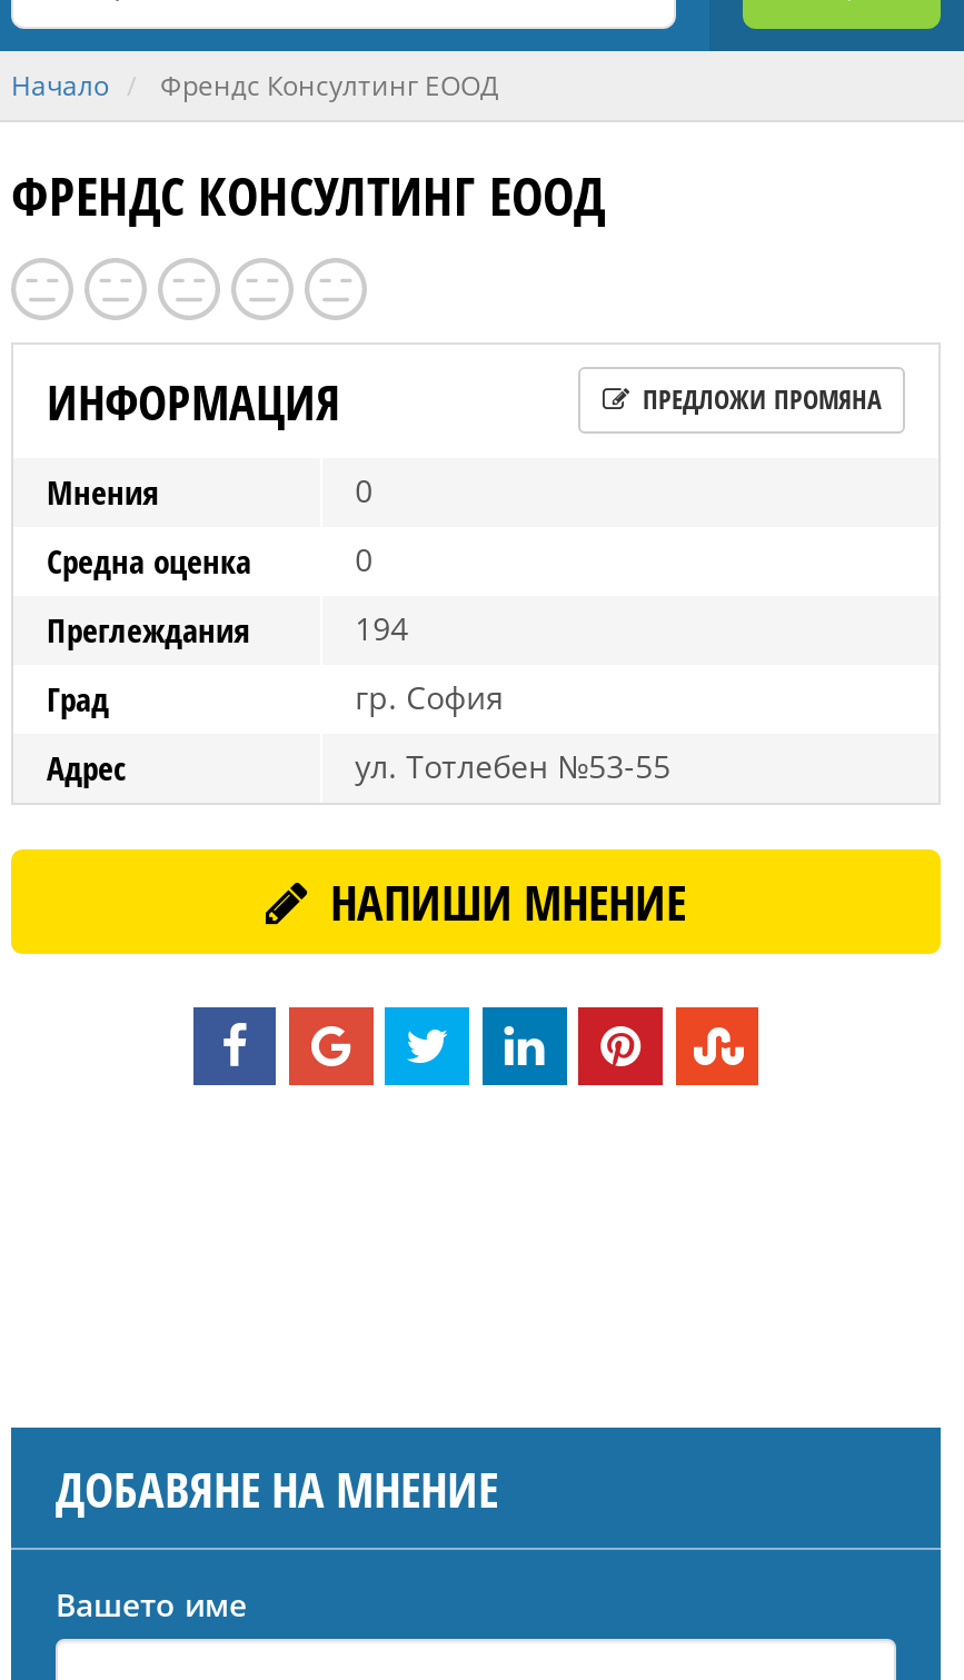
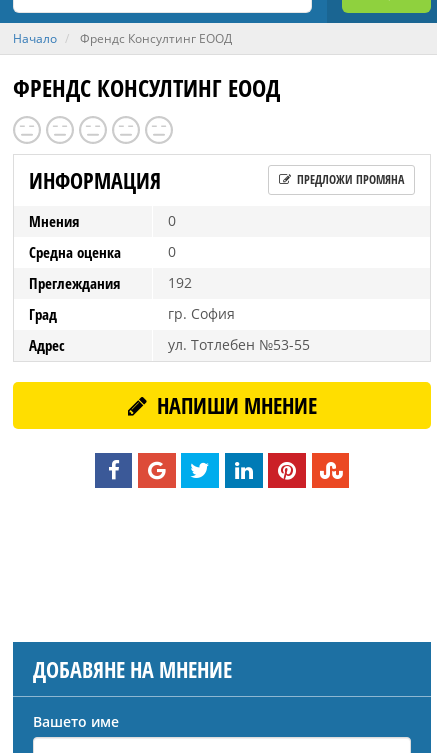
- 194
+ 192
